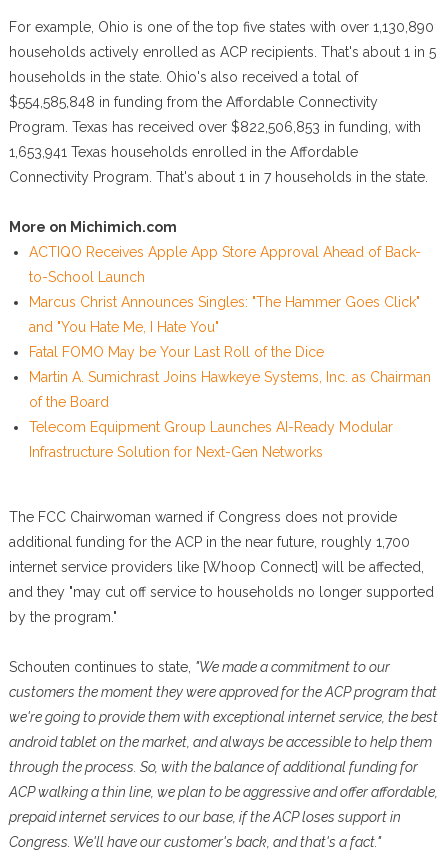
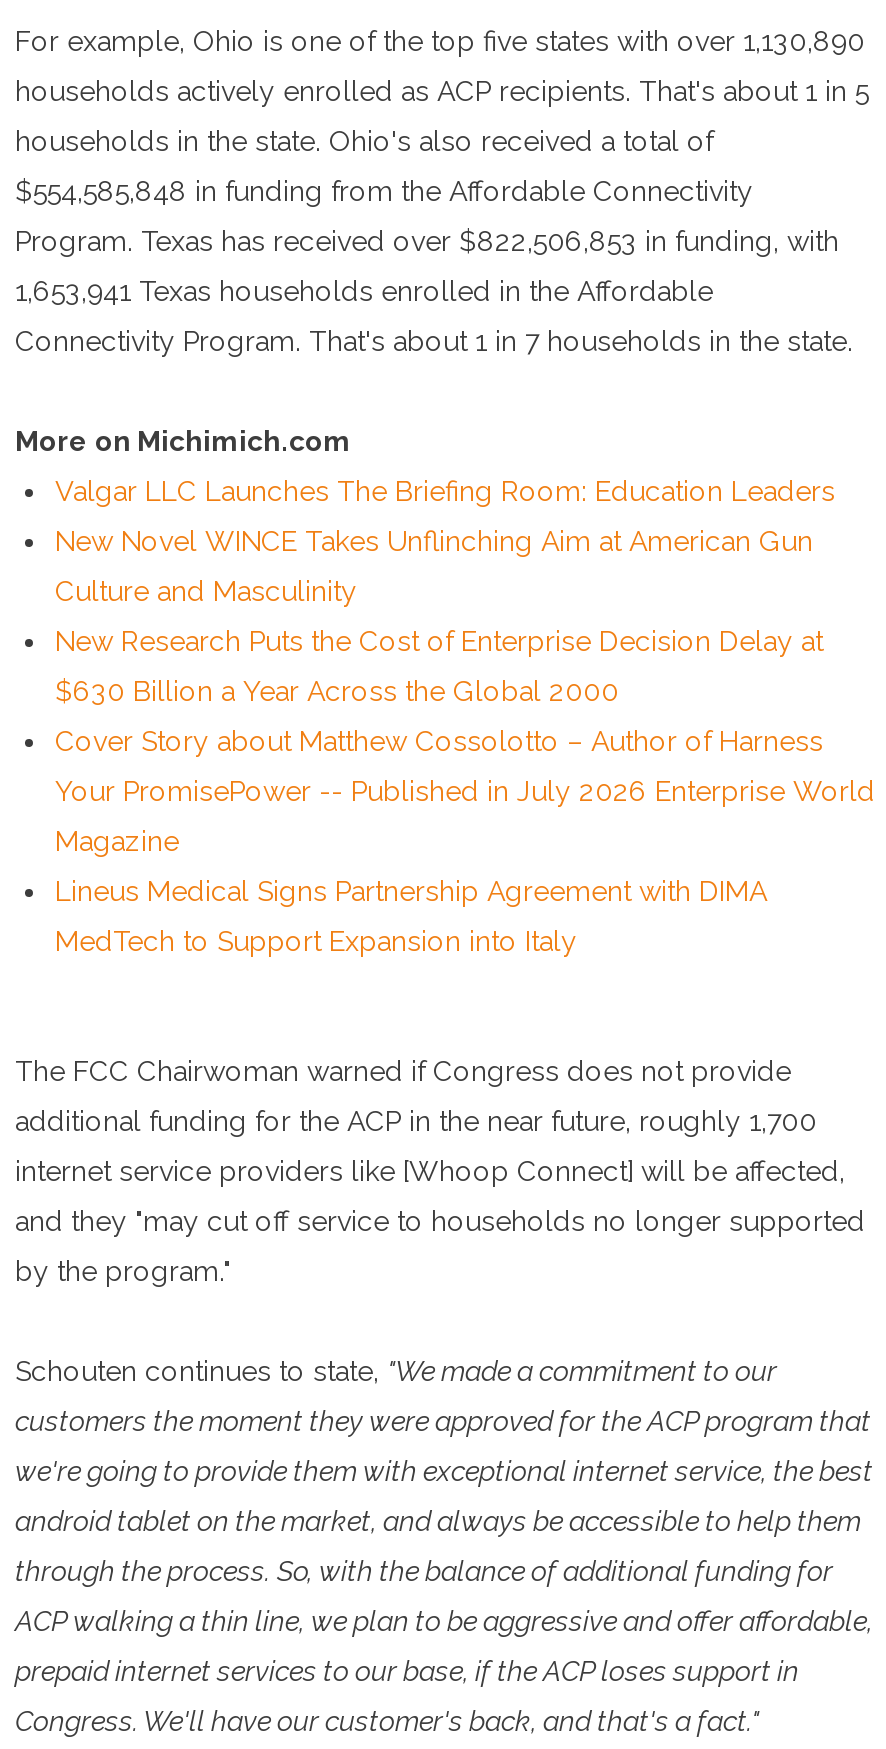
- ACTIQO Receives Apple App Store Approval Ahead of Back-
- to-School Launch
- Marcus Christ Announces Singles: "The Hammer Goes Click"
- and "You Hate Me, I Hate You"
- Fatal FOMO May be Your Last Roll of the Dice
- Martin A. Sumichrast Joins Hawkeye Systems, Inc. as Chairman
- of the Board
- Telecom Equipment Group Launches AI-Ready Modular
- Infrastructure Solution for Next-Gen Networks
+ Valgar LLC Launches The Briefing Room: Education Leaders
+ New Novel WINCE Takes Unflinching Aim at American Gun
+ Culture and Masculinity
+ New Research Puts the Cost of Enterprise Decision Delay at
+ $630 Billion a Year Across the Global 2000
+ Cover Story about Matthew Cossolotto – Author of Harness
+ Your PromisePower -- Published in July 2026 Enterprise World
+ Magazine
+ Lineus Medical Signs Partnership Agreement with DIMA
+ MedTech to Support Expansion into Italy
